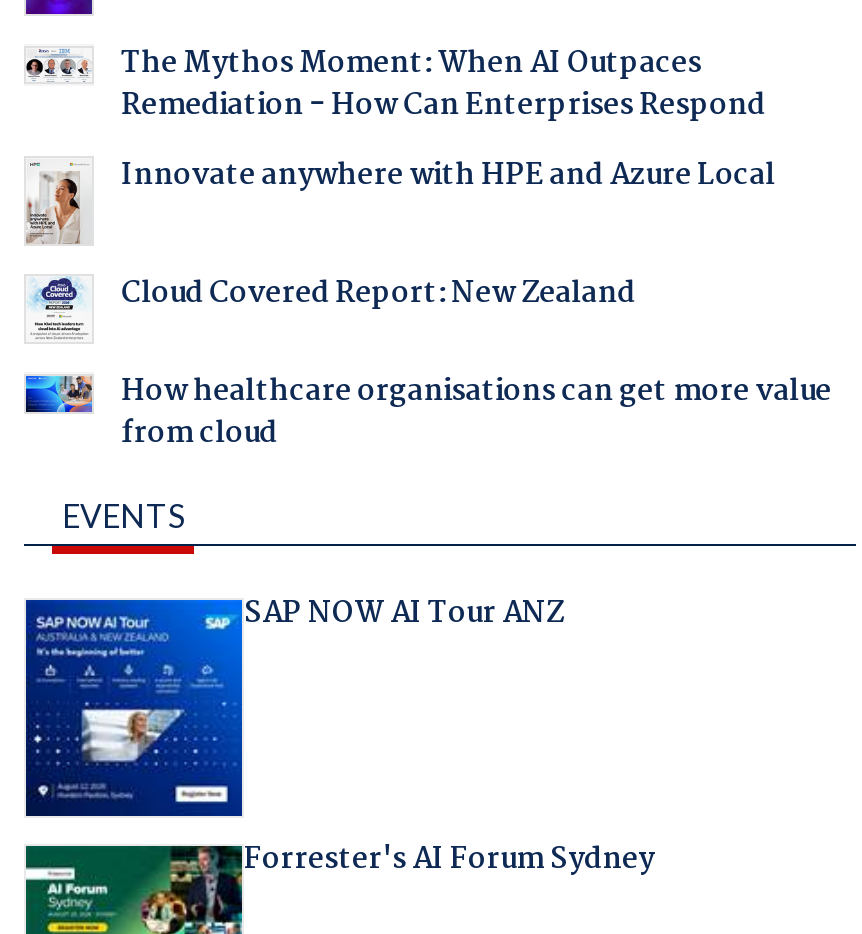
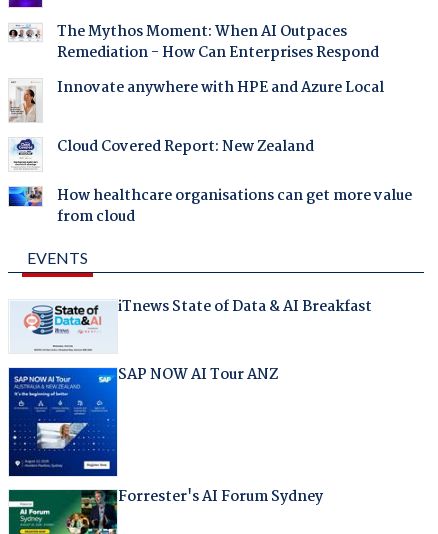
+ [image]
+ iTnews State of Data & AI Breakfast
